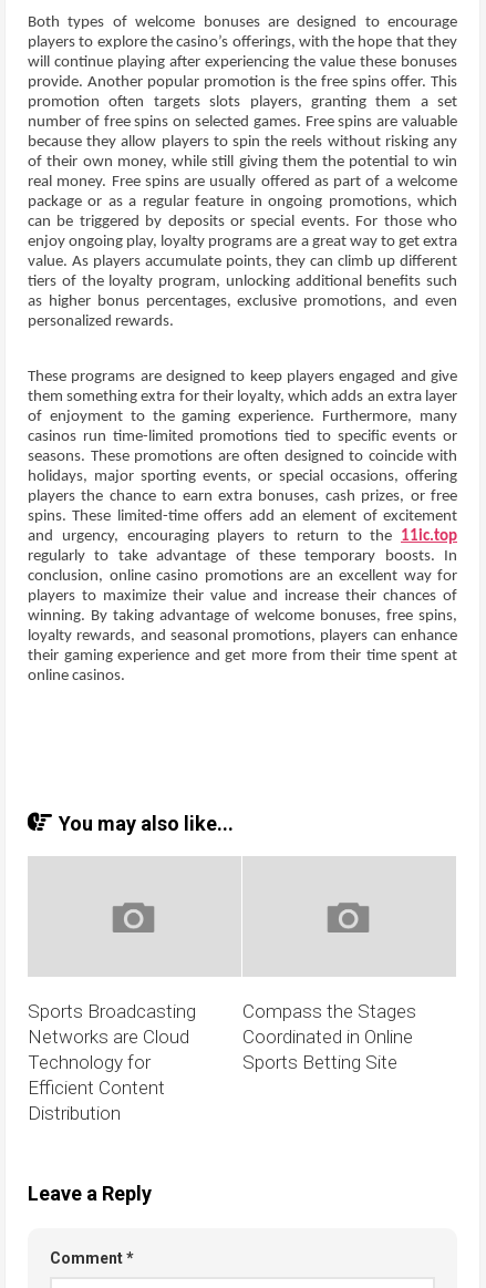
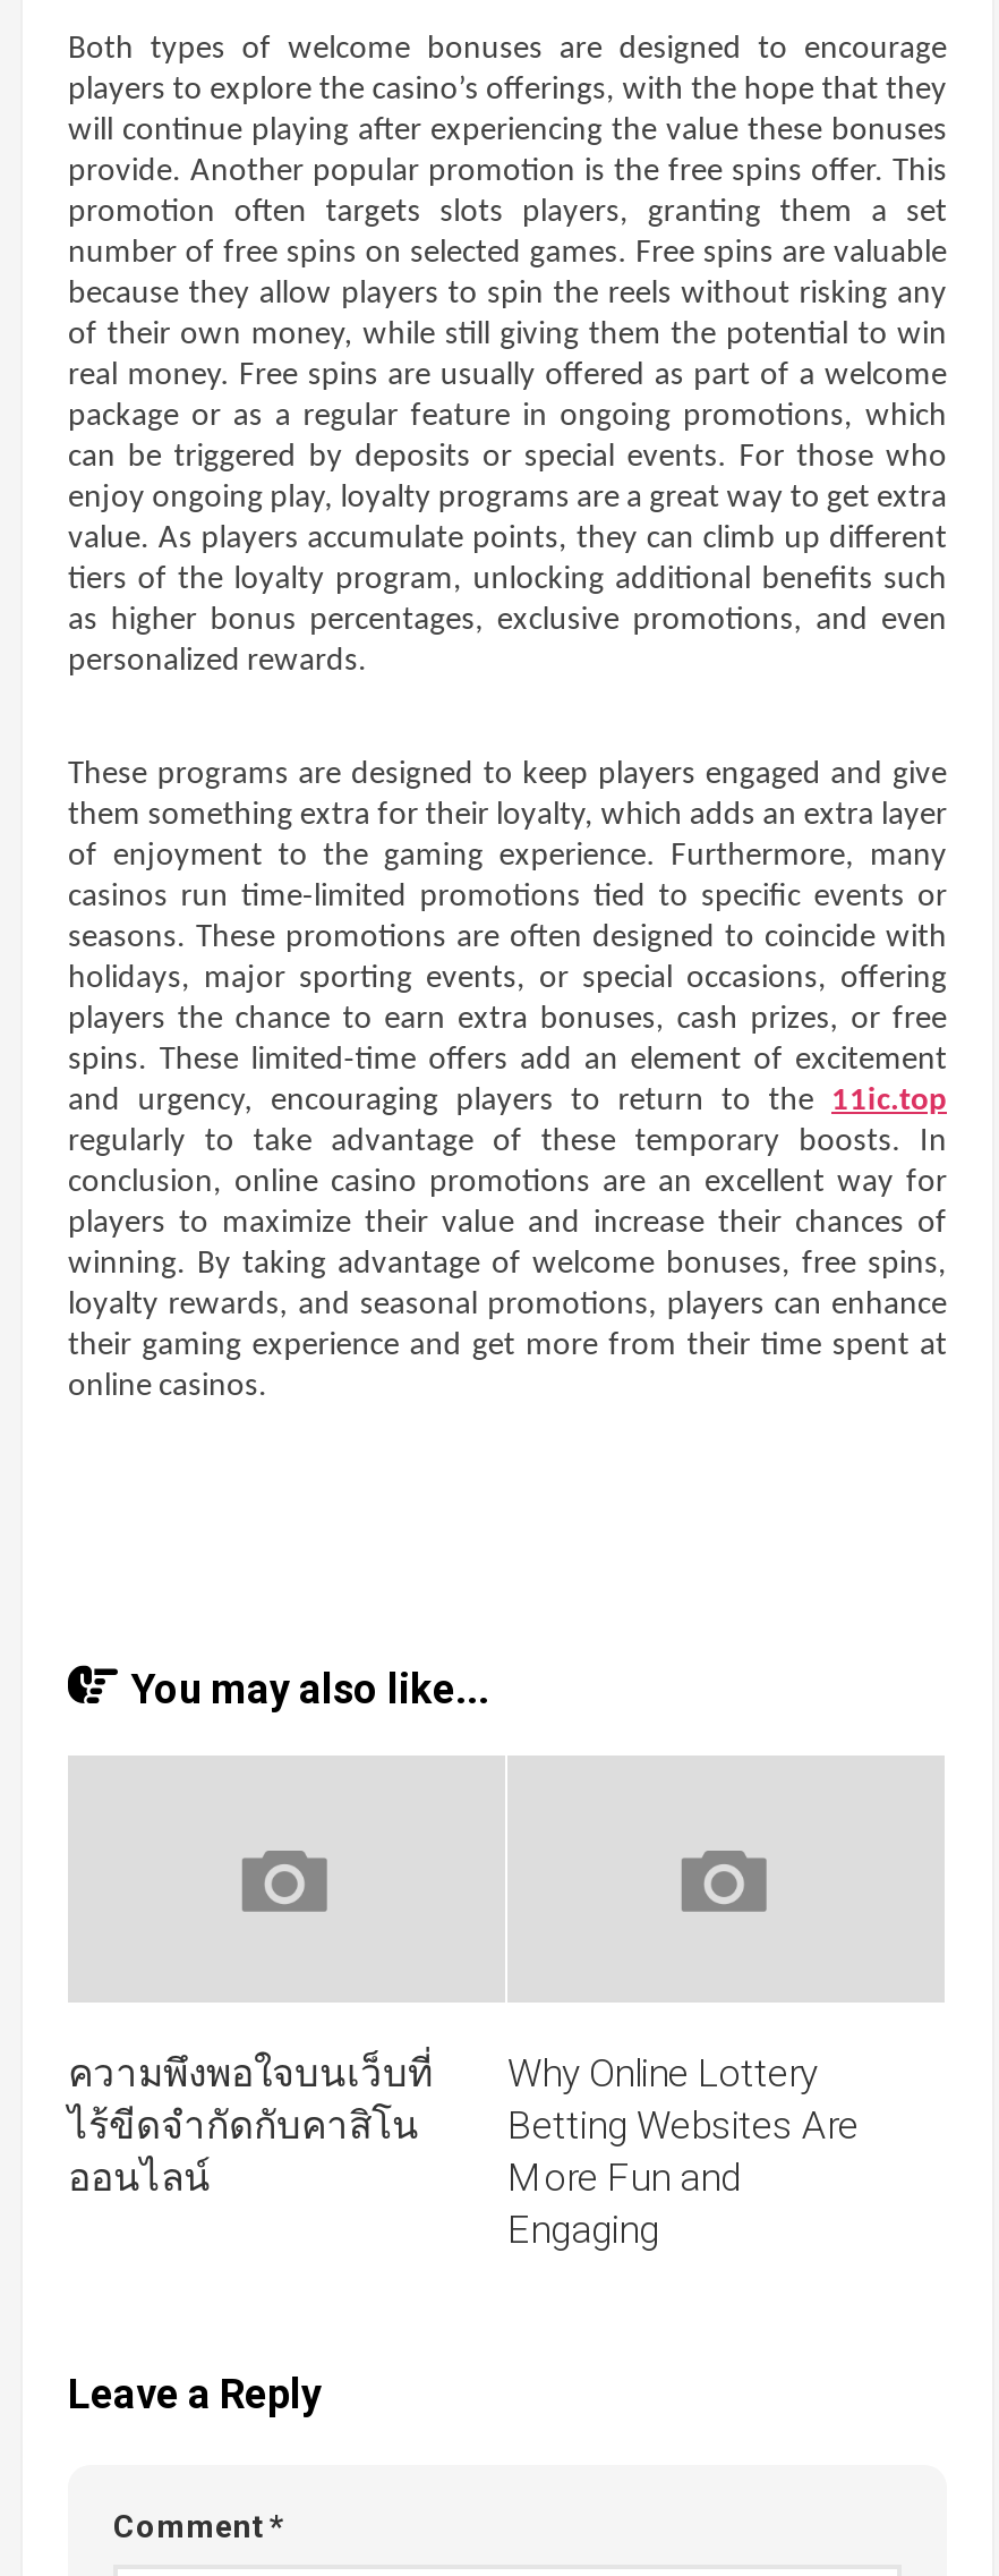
- Sports Broadcasting
- Networks are Cloud
- Technology for
- Efficient Content
- Distribution
+ ความพึงพอใจบนเว็บที่
+ ไร้ขีดจำกัดกับคาสิโน
+ ออนไลน์

- Compass the Stages
- Coordinated in Online
- Sports Betting Site
+ Why Online Lottery
+ Betting Websites Are
+ More Fun and
+ Engaging
